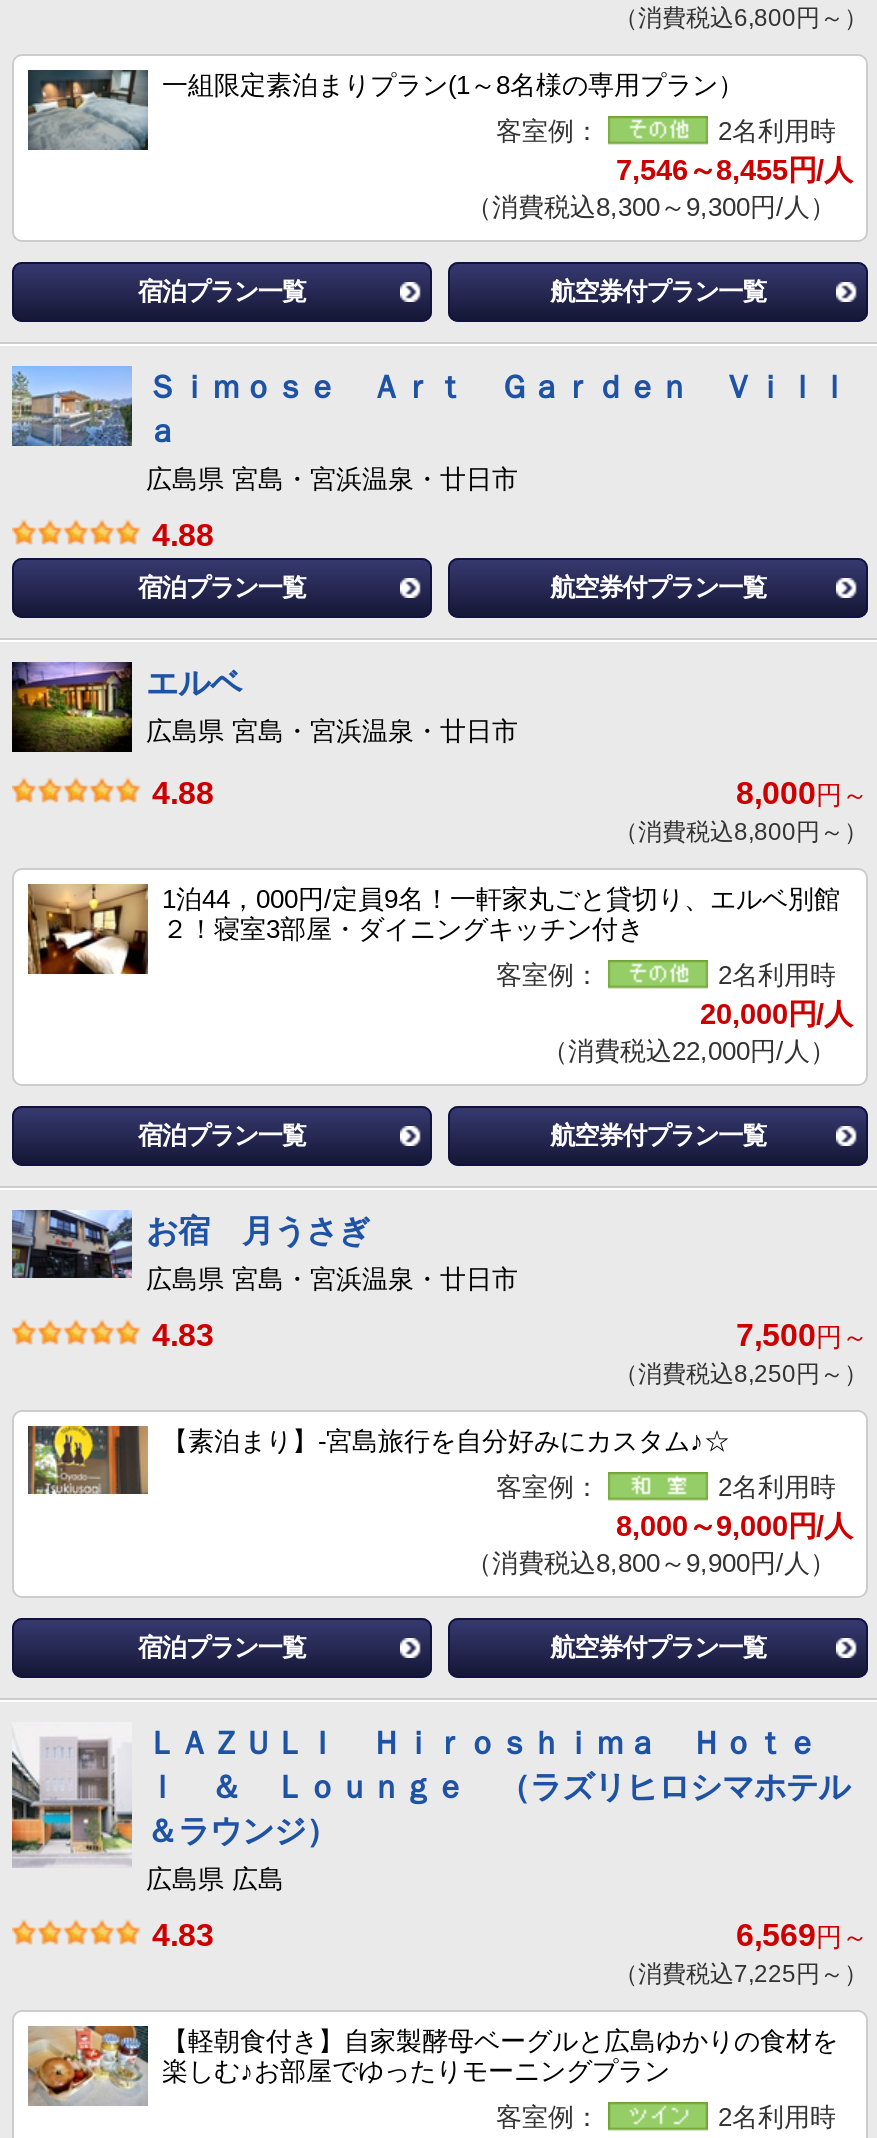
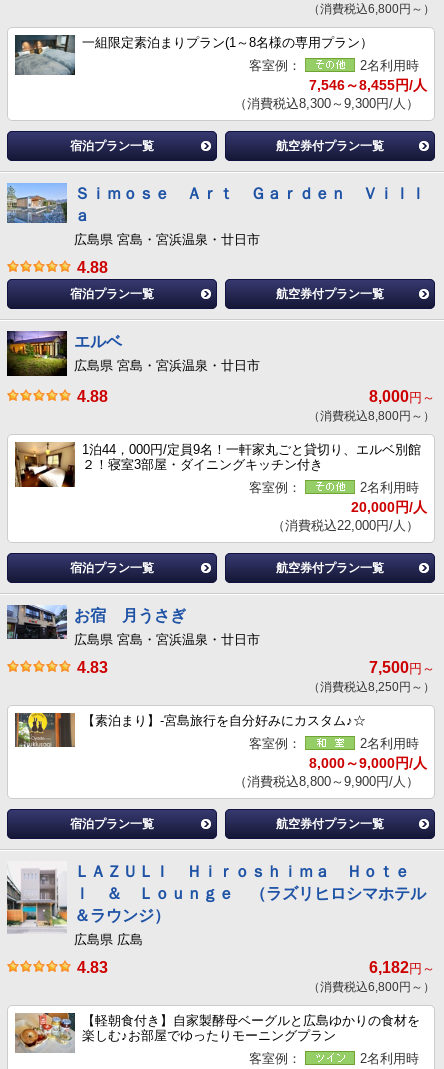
- 6,569円～
+ 6,182円～

- （消費税込7,225円～）
+ （消費税込6,800円～）
